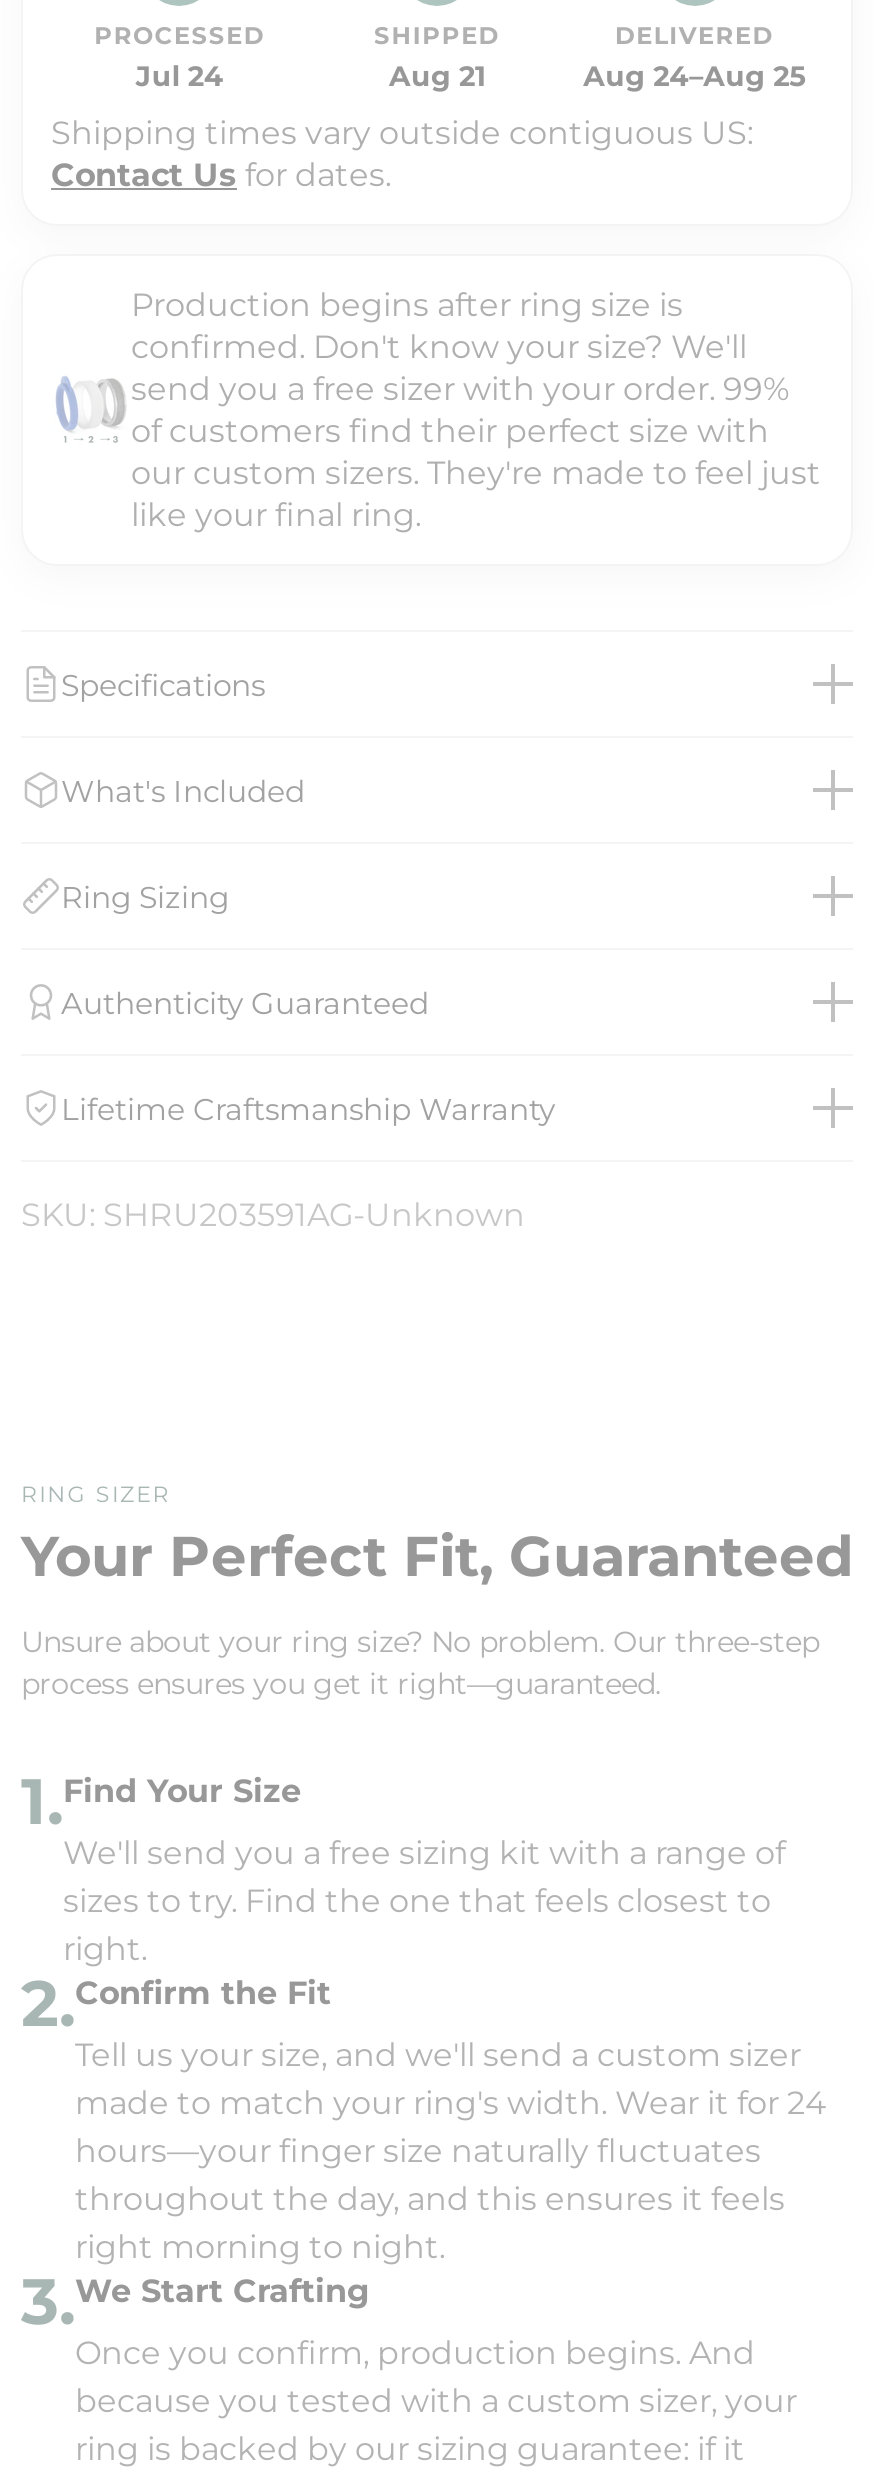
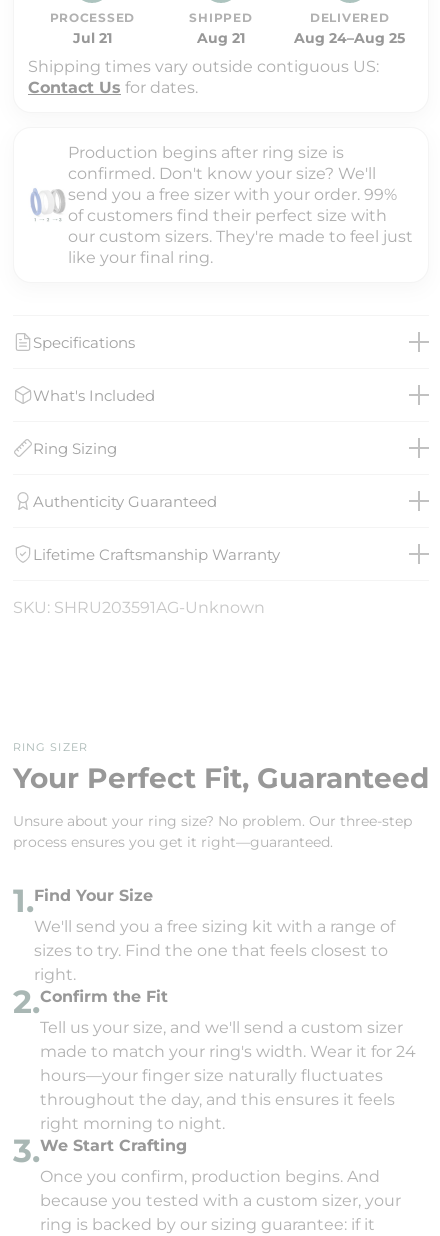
- Jul 24
+ Jul 21
